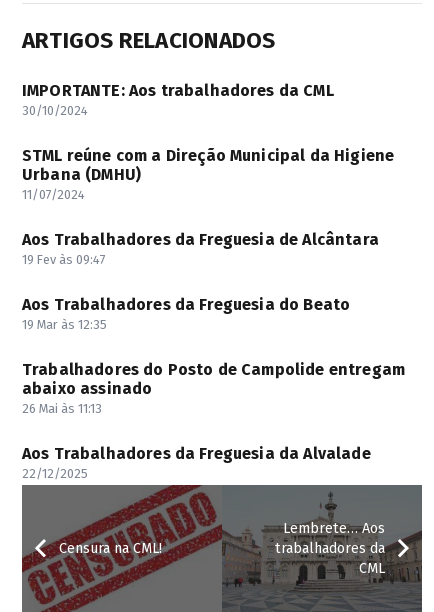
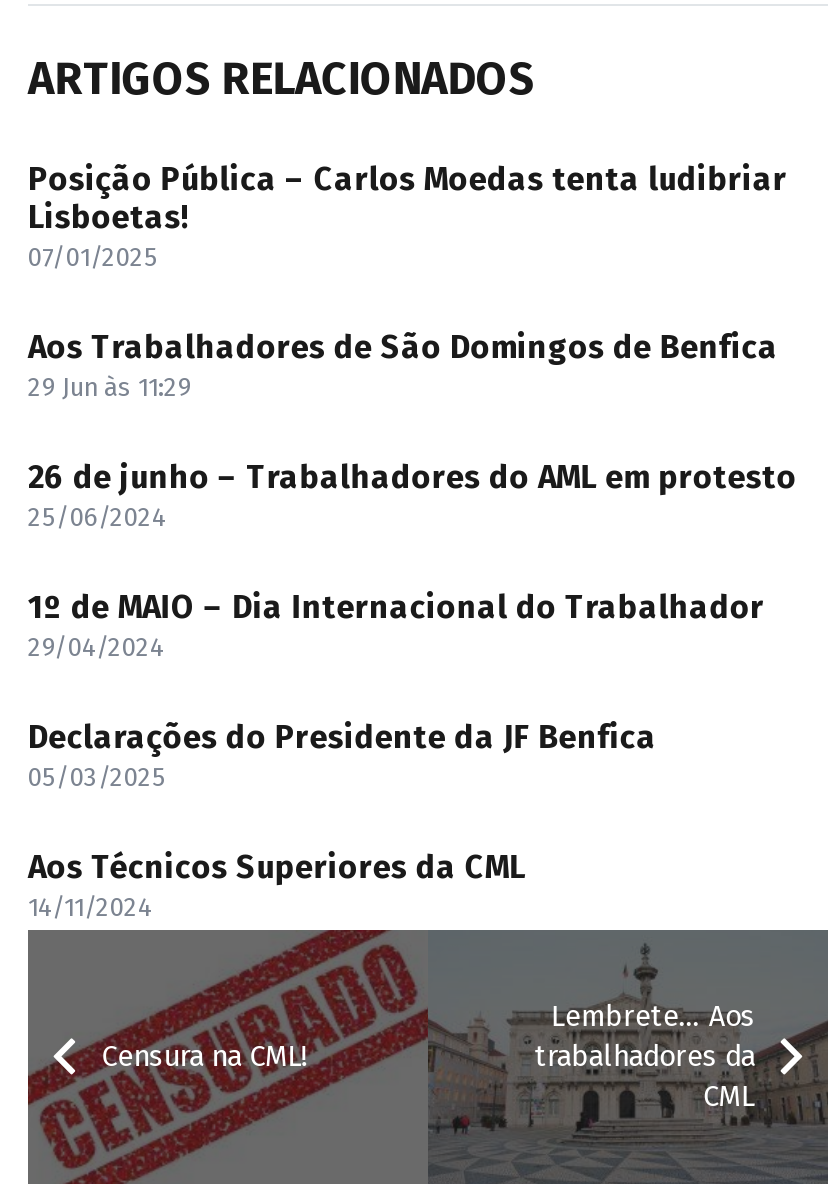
- IMPORTANTE: Aos trabalhadores da CML
- 30/10/2024
+ Posição Pública – Carlos Moedas tenta ludibriar
+ Lisboetas!
+ 07/01/2025

- STML reúne com a Direção Municipal da Higiene
- Urbana (DMHU)
- 11/07/2024
+ Aos Trabalhadores de São Domingos de Benfica
+ 29 Jun às 11:29

- Aos Trabalhadores da Freguesia de Alcântara
- 19 Fev às 09:47
+ 26 de junho – Trabalhadores do AML em protesto
+ 25/06/2024

- Aos Trabalhadores da Freguesia do Beato
- 19 Mar às 12:35
+ 1º de MAIO – Dia Internacional do Trabalhador
+ 29/04/2024

- Trabalhadores do Posto de Campolide entregam
- abaixo assinado
- 26 Mai às 11:13
+ Declarações do Presidente da JF Benfica
+ 05/03/2025

- Aos Trabalhadores da Freguesia da Alvalade
- 22/12/2025
+ Aos Técnicos Superiores da CML
+ 14/11/2024
